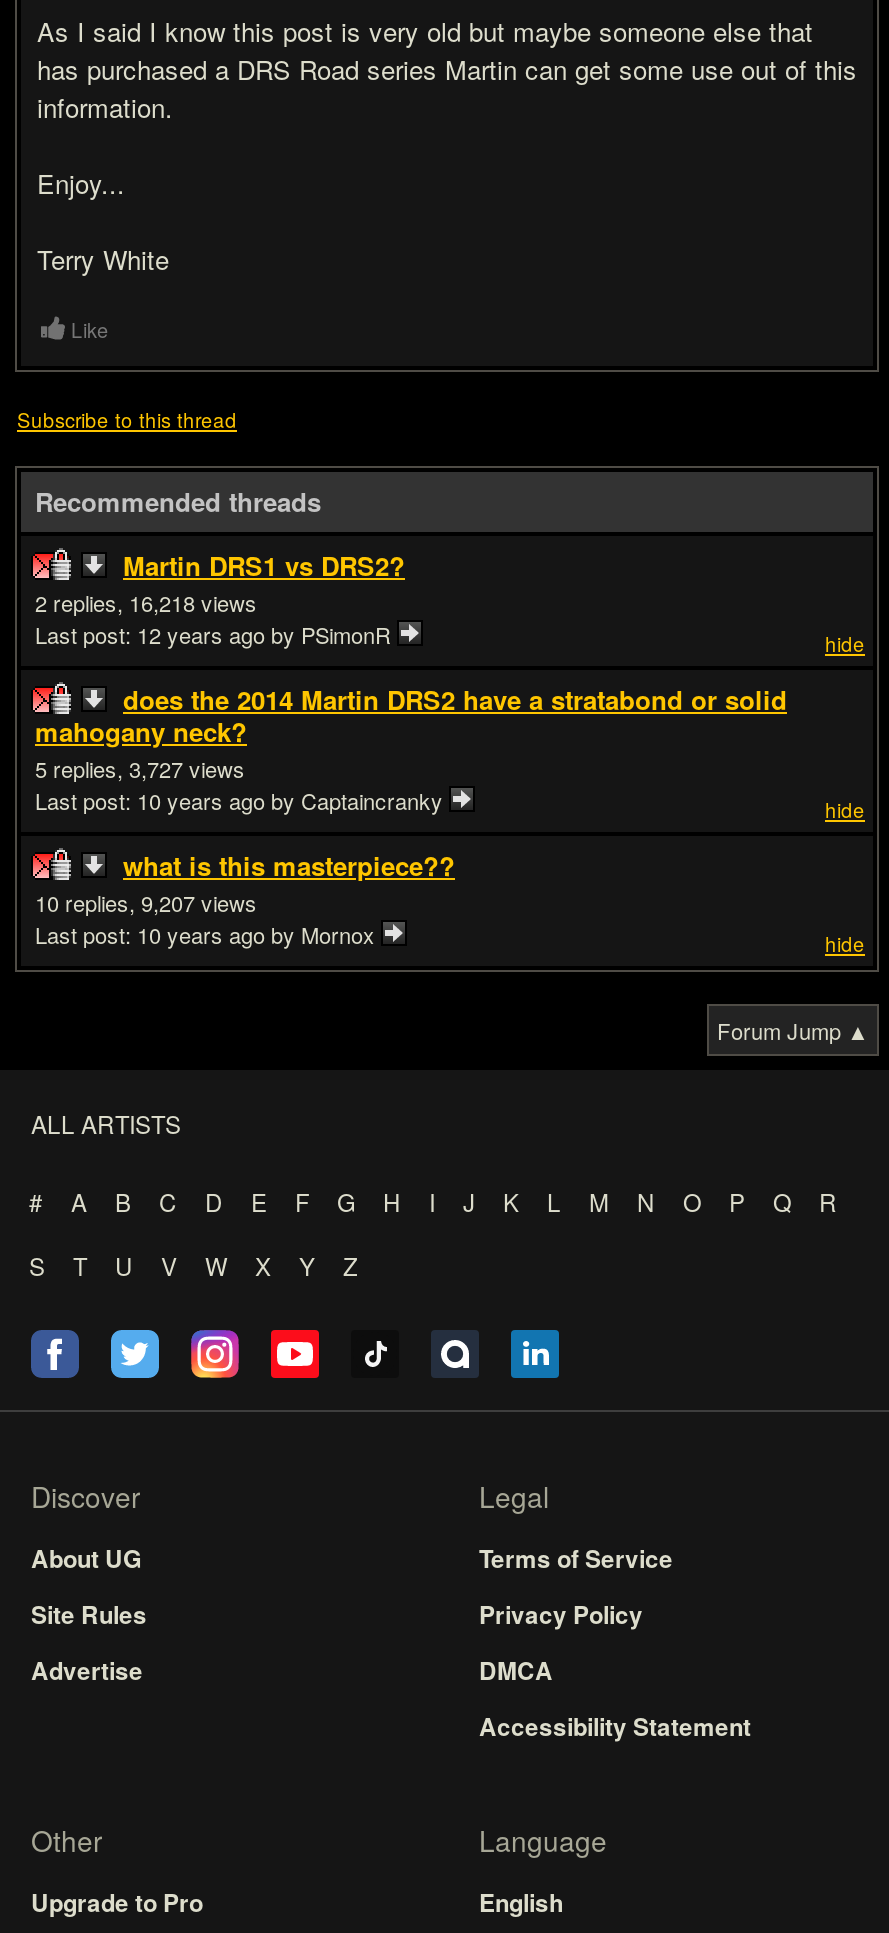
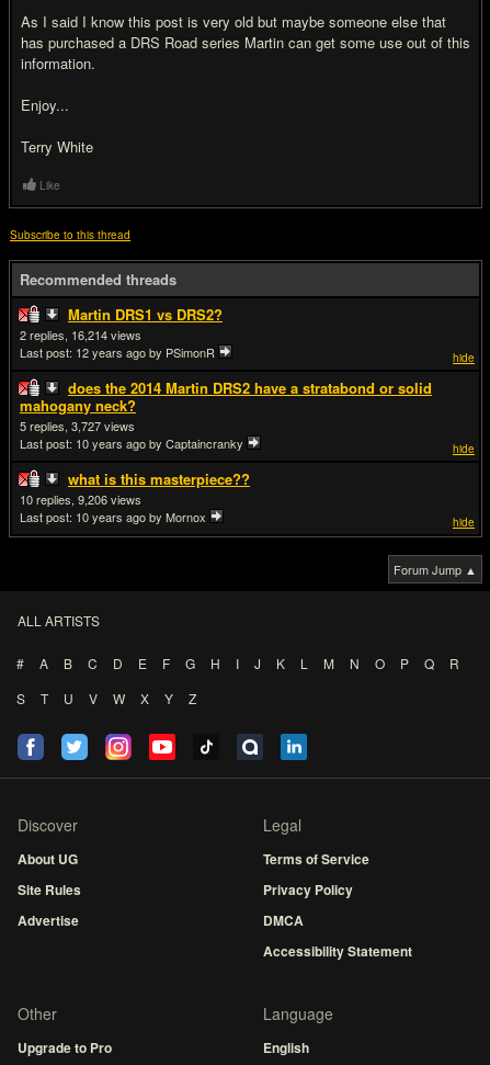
- 16,218
+ 16,214

- 9,207
+ 9,206
